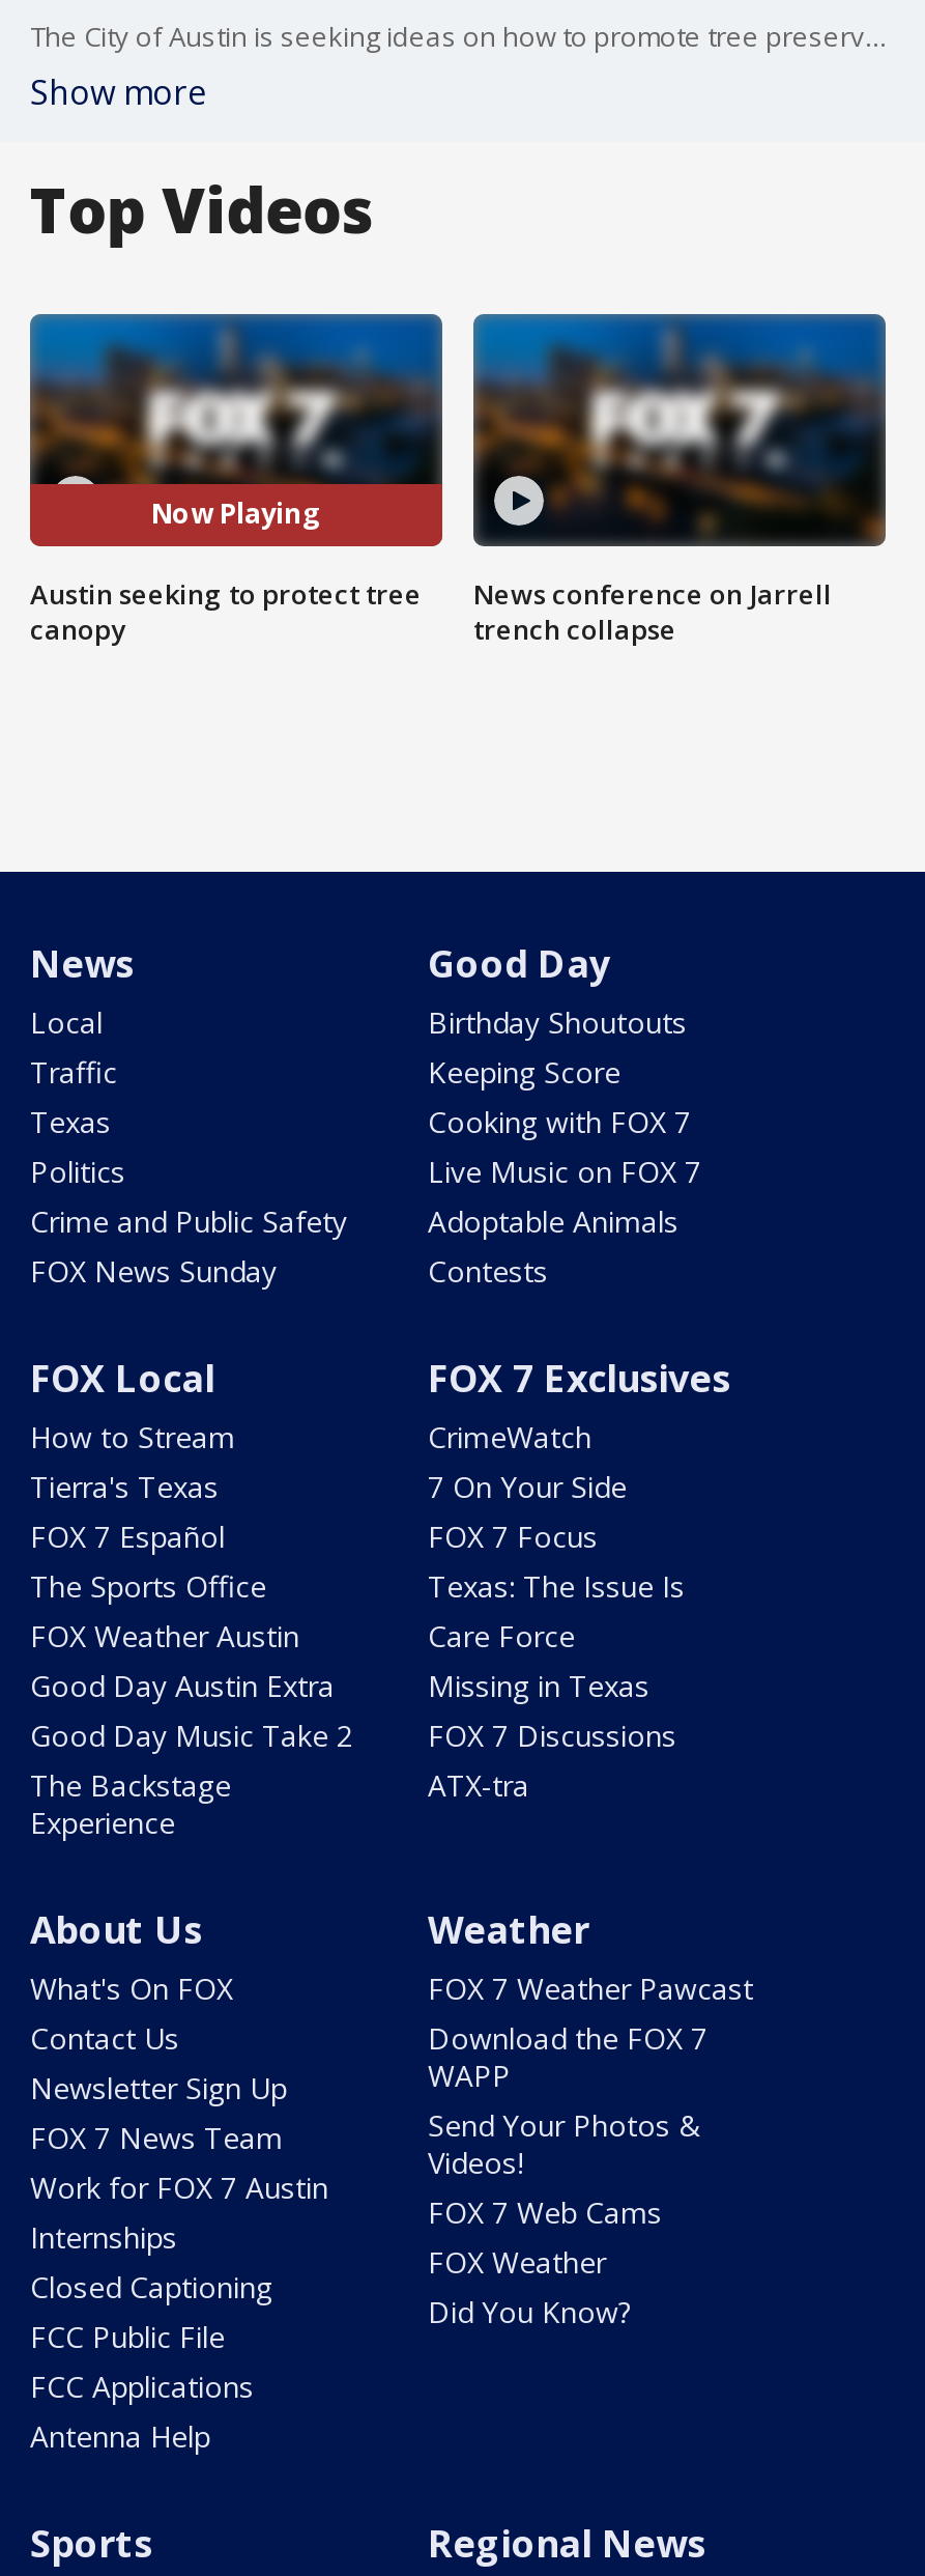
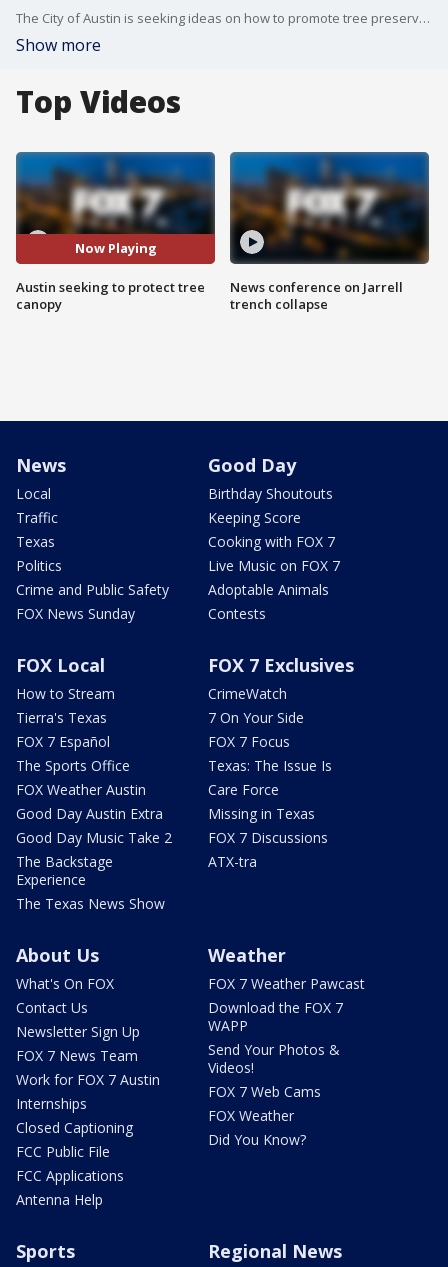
+ The Texas News Show
